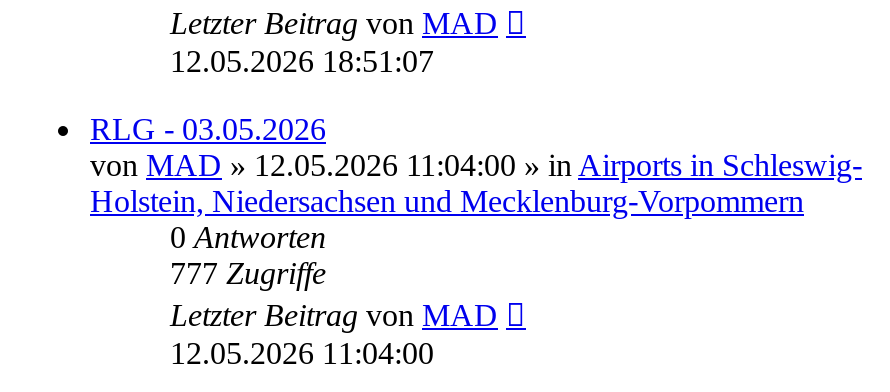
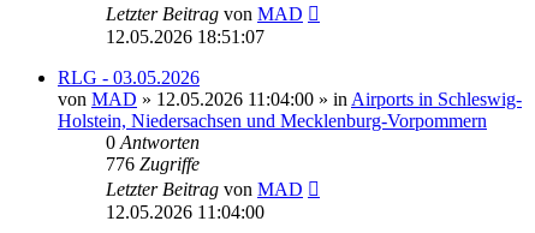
- 777 Zugriffe
+ 776 Zugriffe
